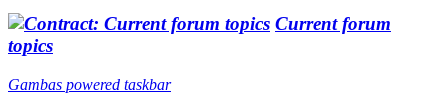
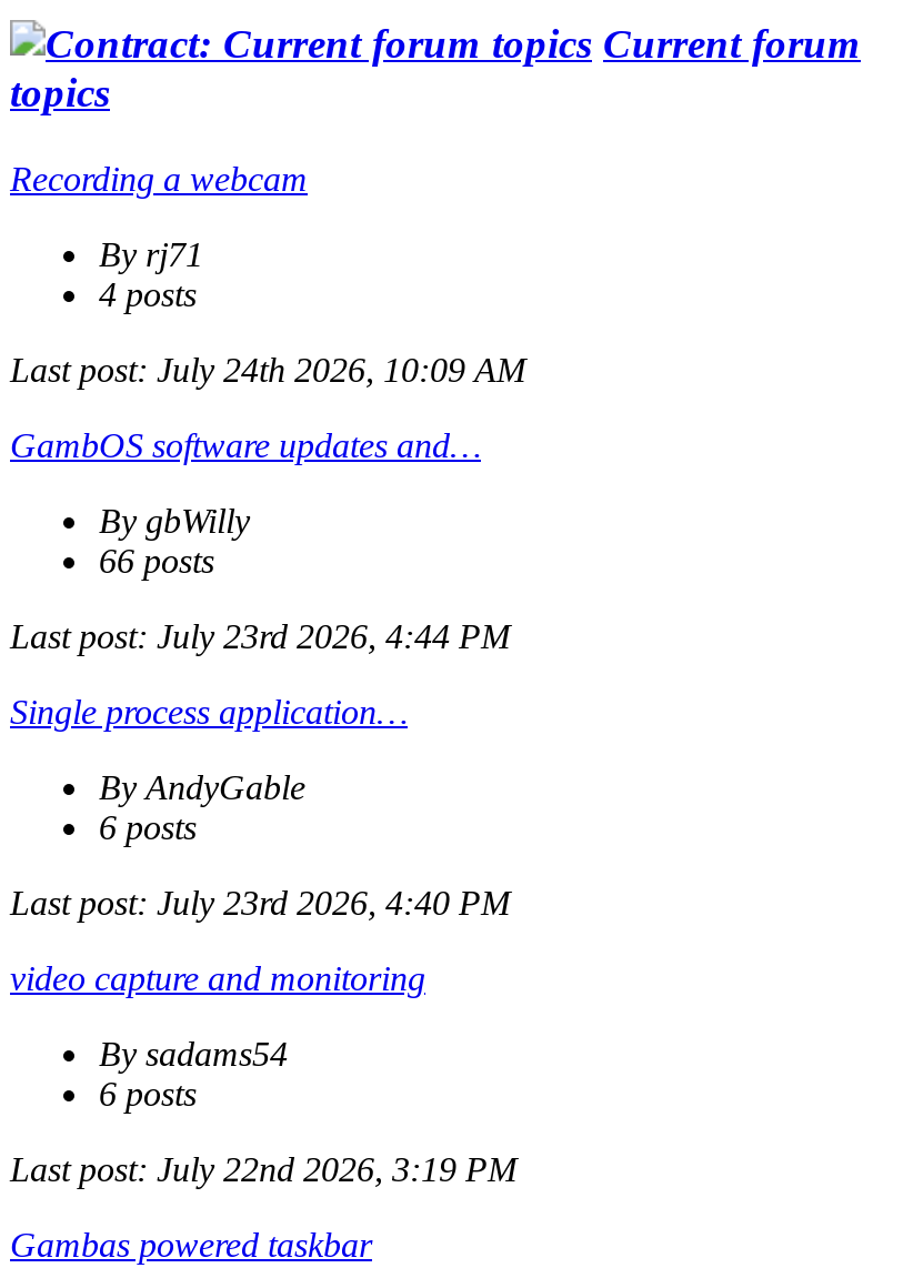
+ Recording a webcam
+ By rj71
+ 4 posts
+ Last post: July 24th 2026, 10:09 AM
+ GambOS software updates and…
+ By gbWilly
+ 66 posts
+ Last post: July 23rd 2026, 4:44 PM
+ Single process application…
+ By AndyGable
+ 6 posts
+ Last post: July 23rd 2026, 4:40 PM
+ video capture and monitoring
+ By sadams54
+ 6 posts
+ Last post: July 22nd 2026, 3:19 PM
